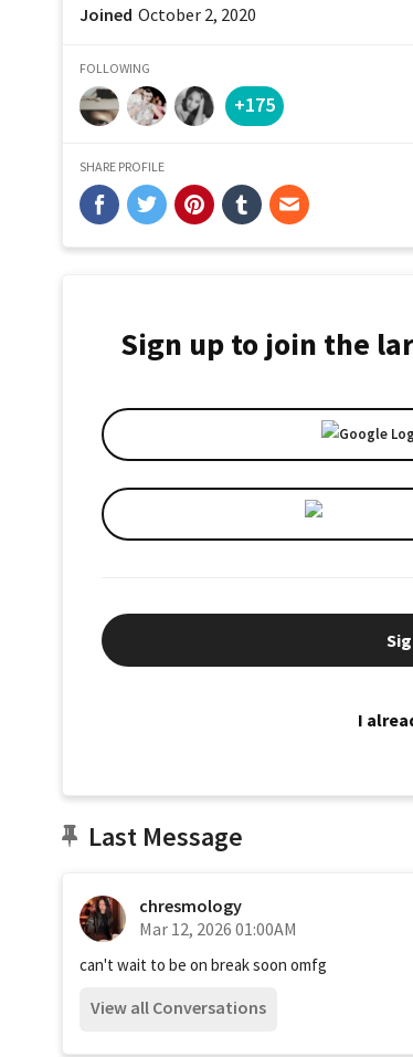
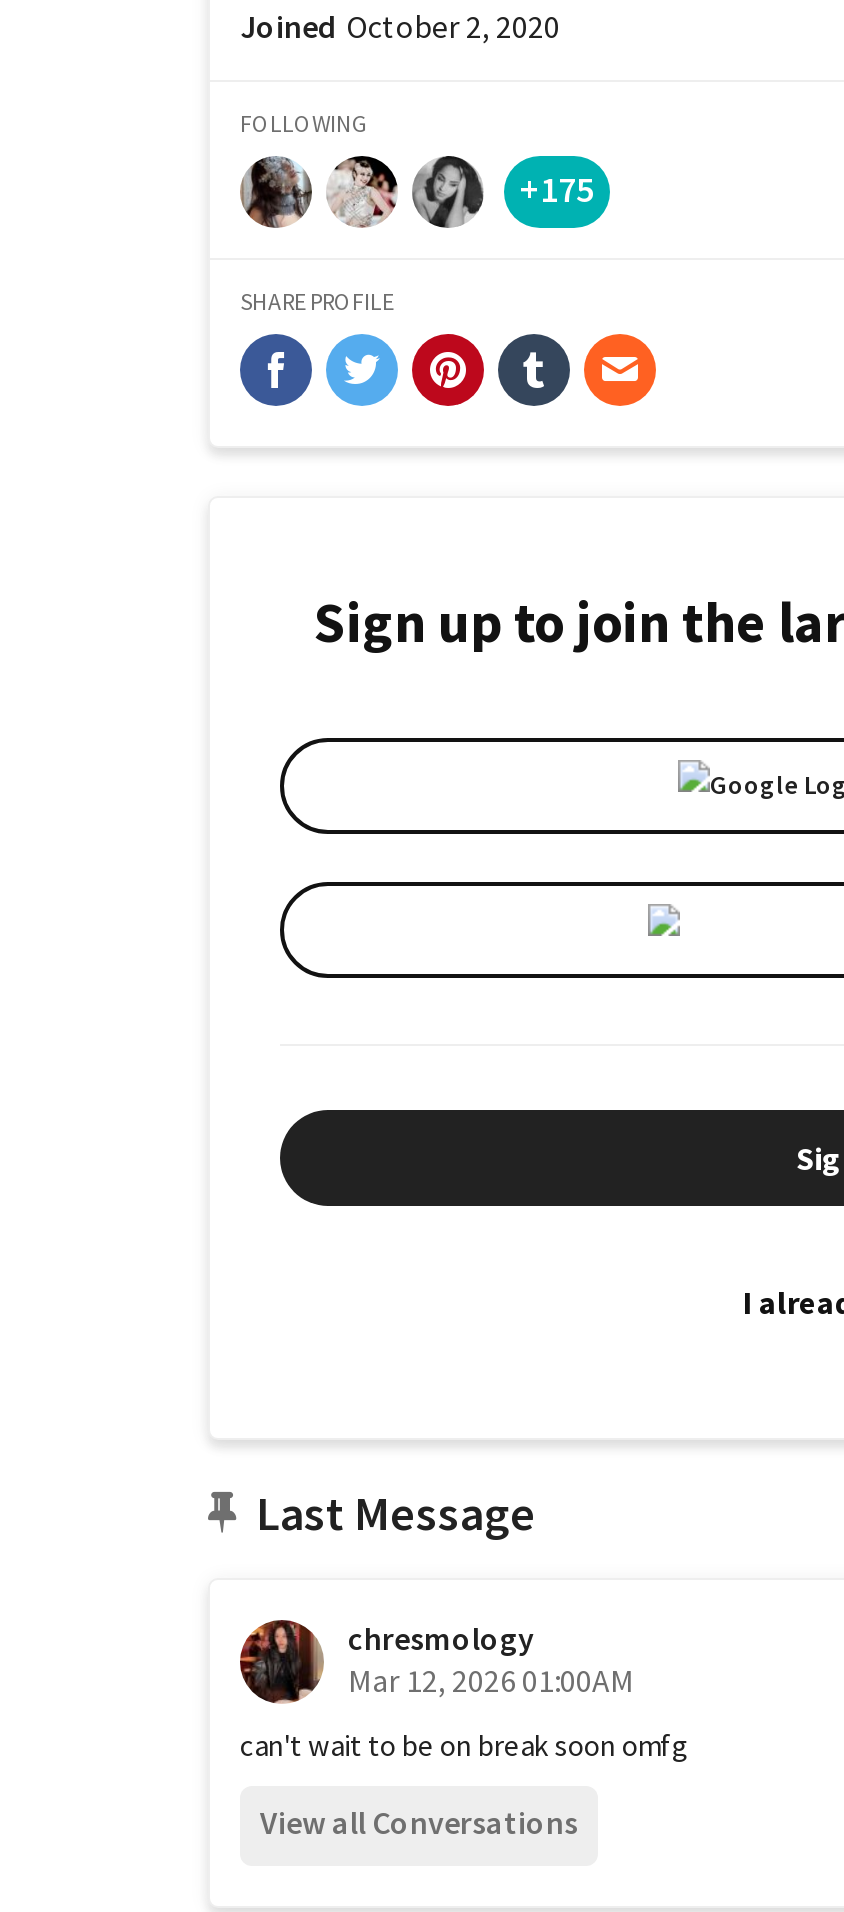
- [image]
+ [image]
